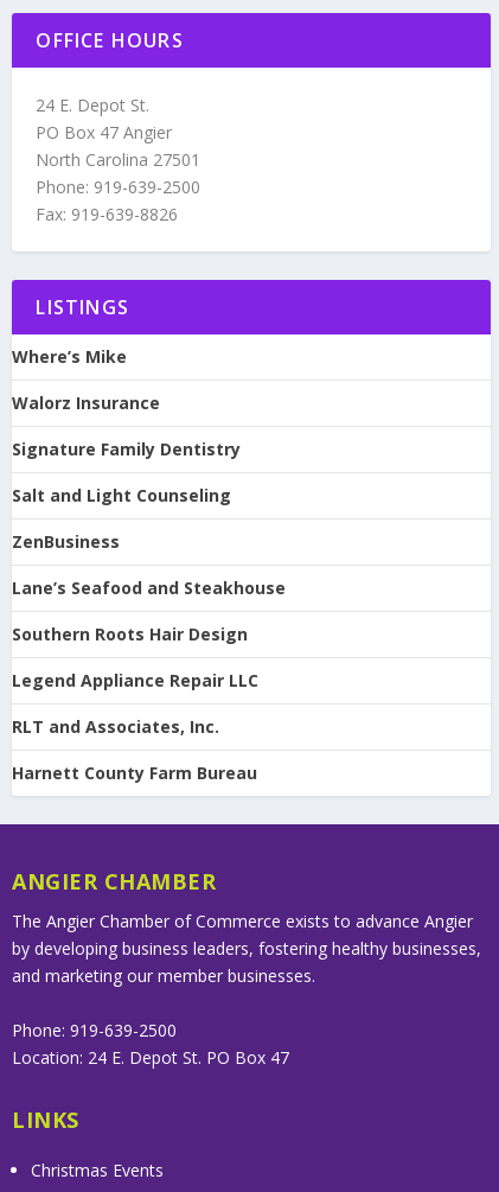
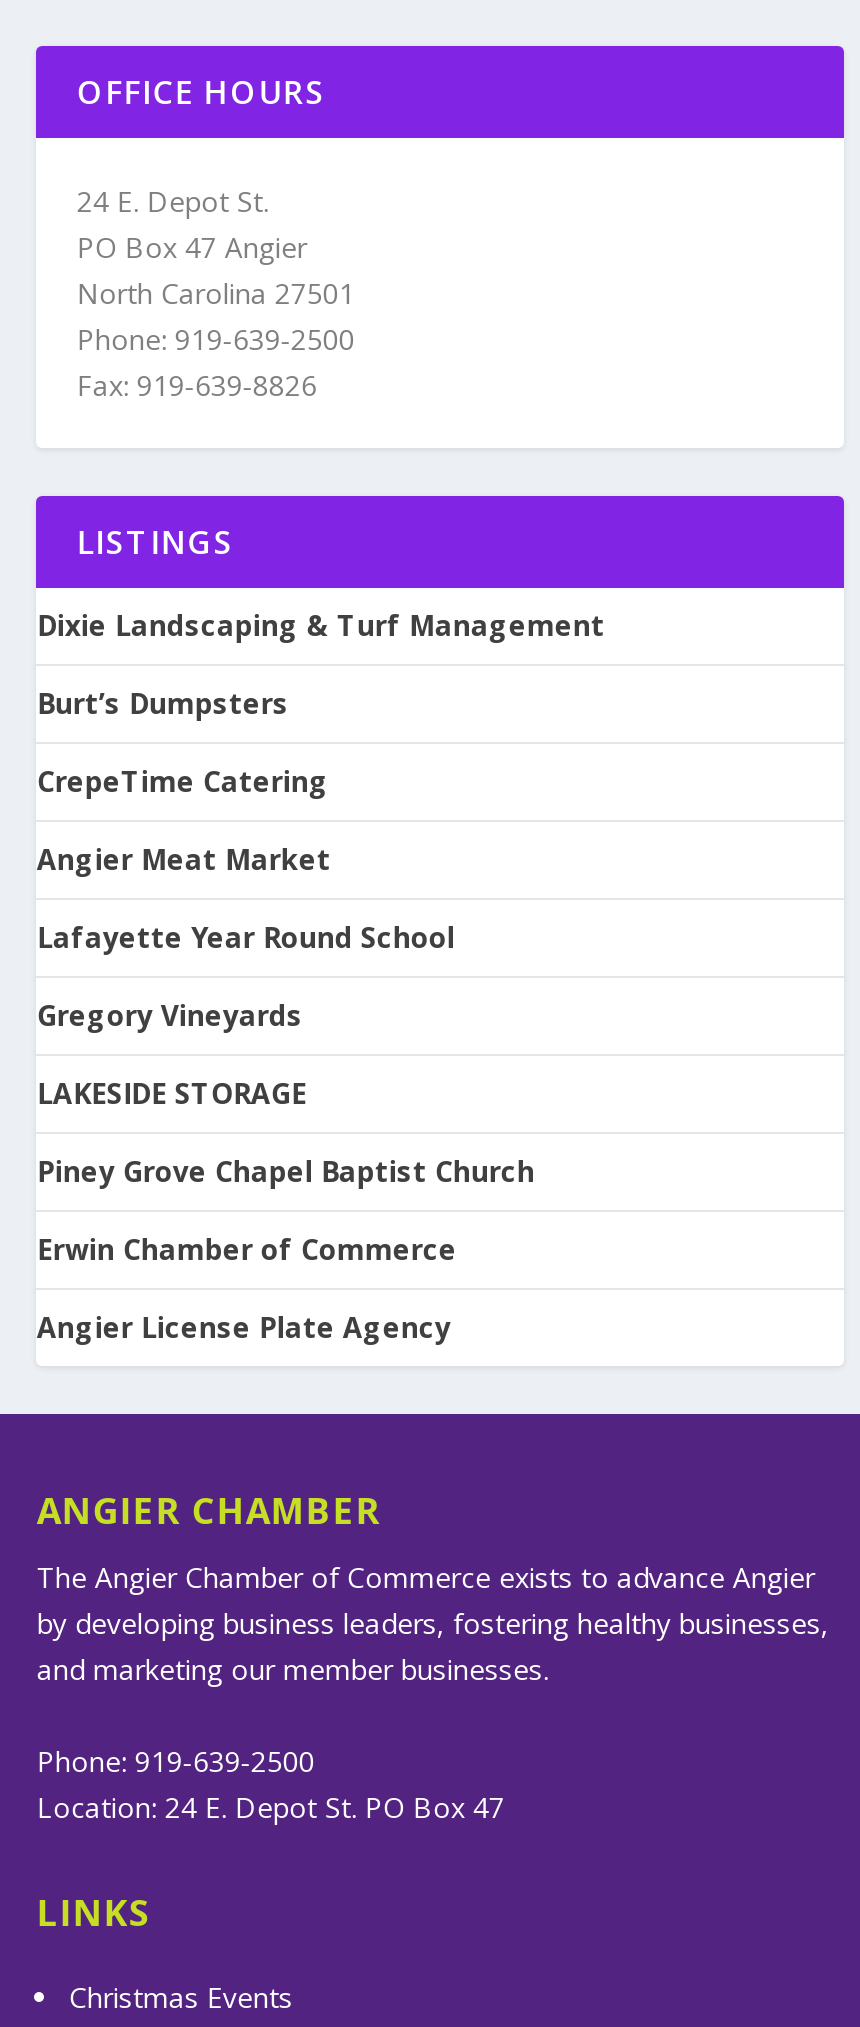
- Where’s Mike
+ Dixie Landscaping & Turf Management

- Walorz Insurance
+ Burt’s Dumpsters

- Signature Family Dentistry
+ CrepeTime Catering

- Salt and Light Counseling
+ Angier Meat Market

- ZenBusiness
+ Lafayette Year Round School

- Lane’s Seafood and Steakhouse
+ Gregory Vineyards

- Southern Roots Hair Design
+ LAKESIDE STORAGE

- Legend Appliance Repair LLC
+ Piney Grove Chapel Baptist Church

- RLT and Associates, Inc.
+ Erwin Chamber of Commerce

- Harnett County Farm Bureau
+ Angier License Plate Agency
